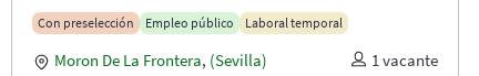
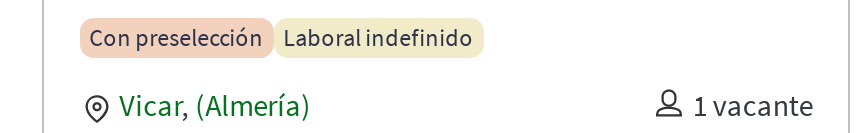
- Empleo público
- Laboral temporal
+ Laboral indefinido

- Moron De La Frontera, (Sevilla)
+ Vicar, (Almería)
